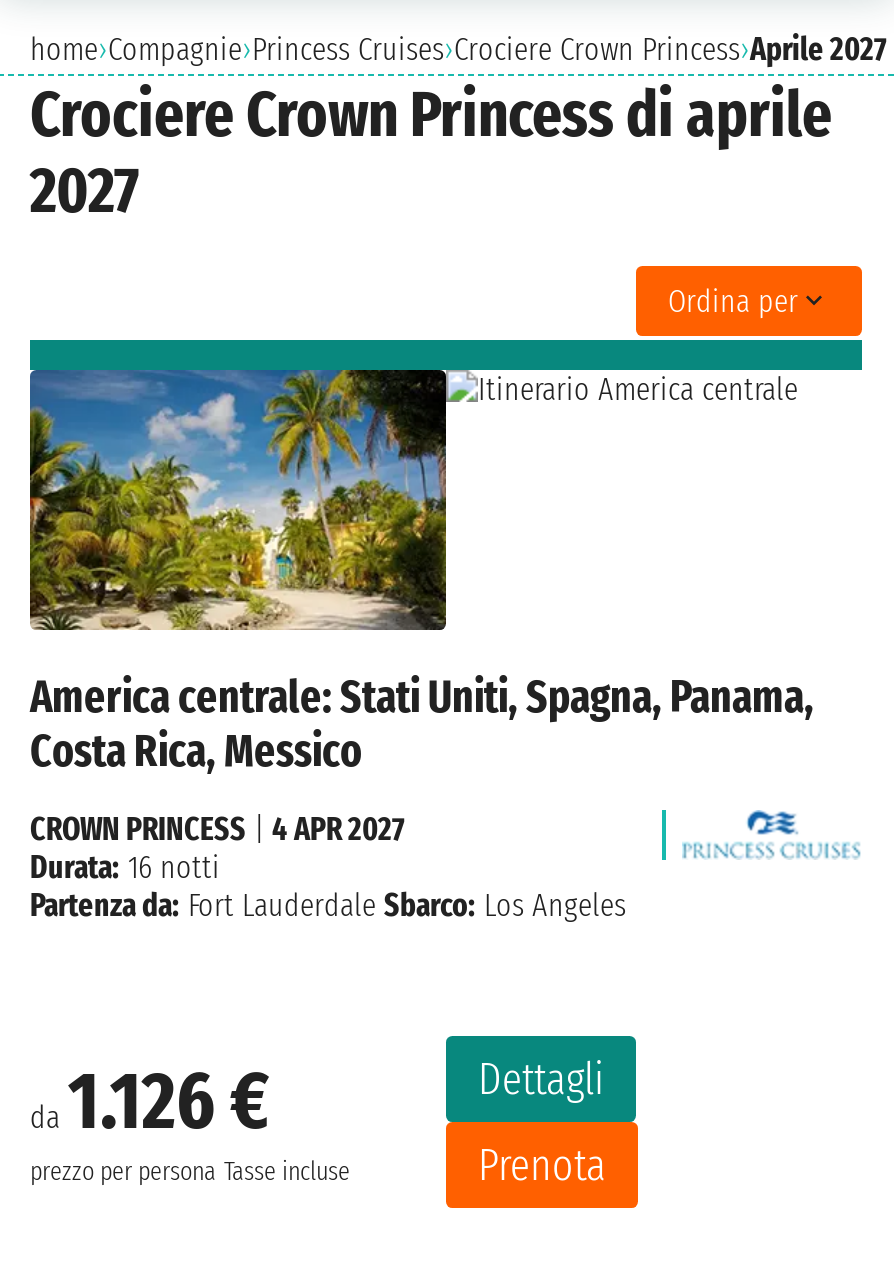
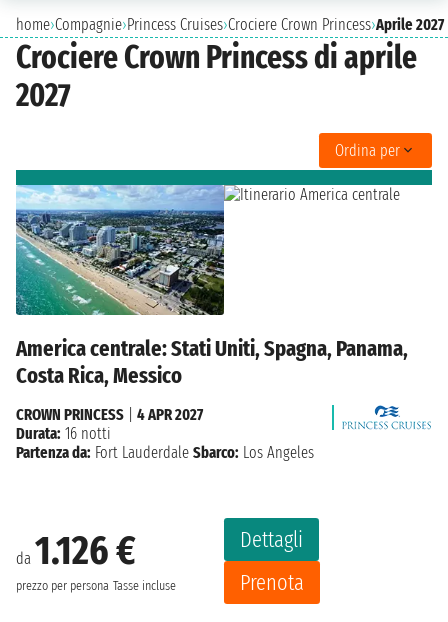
- [image]
+ [image]
